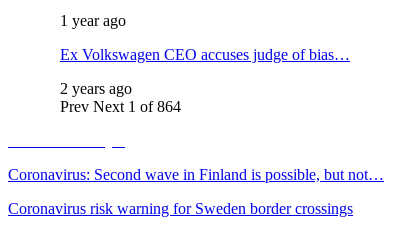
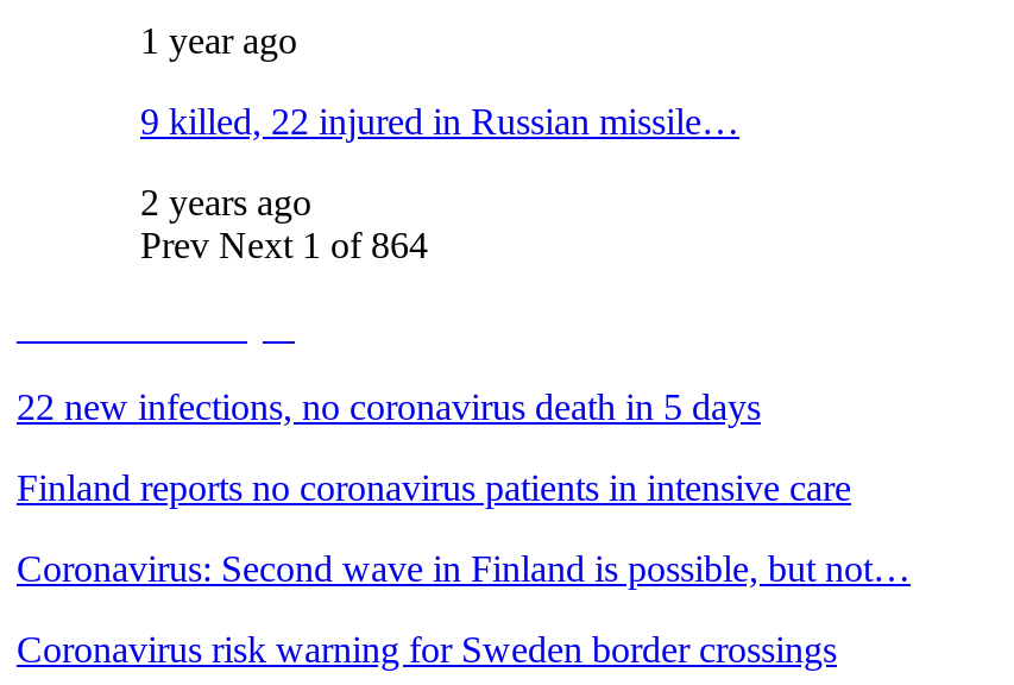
- Ex Volkswagen CEO accuses judge of bias…
+ 9 killed, 22 injured in Russian missile…

+ 22 new infections, no coronavirus death in 5 days
+ Finland reports no coronavirus patients in intensive care
